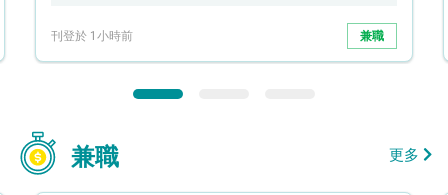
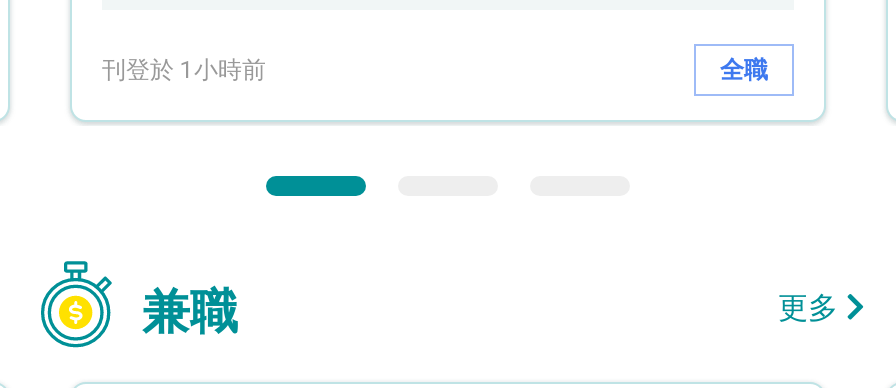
- 兼職
+ 全職
